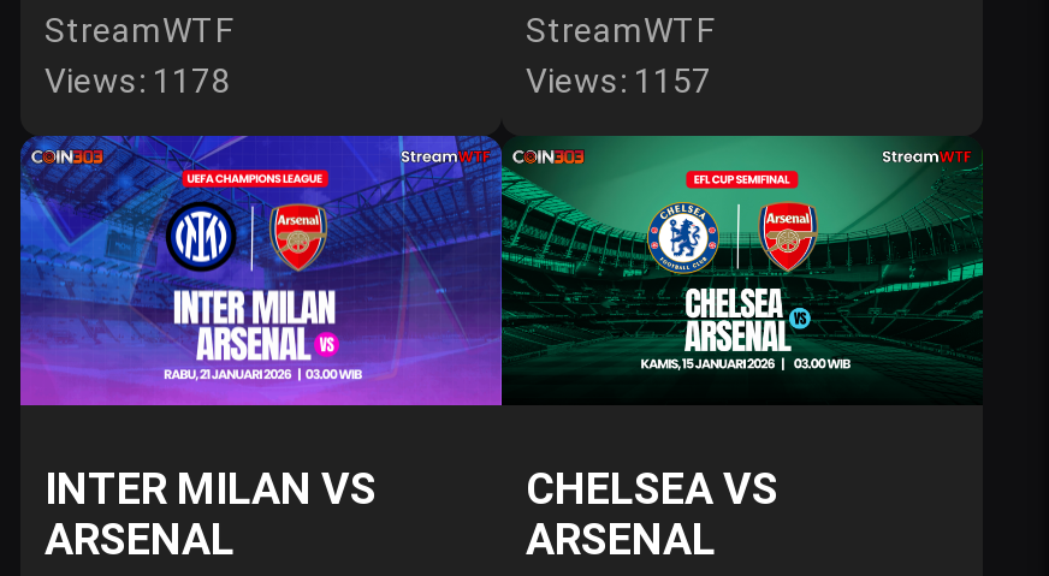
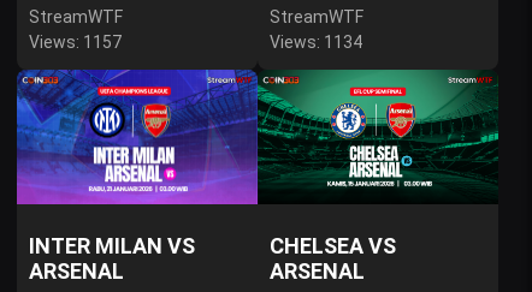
- Views: 1178
+ Views: 1157

- Views: 1157
+ Views: 1134
